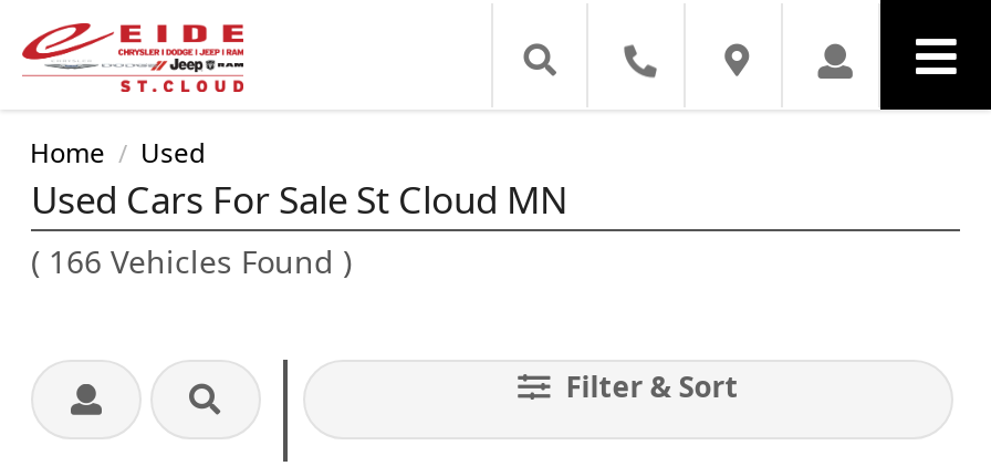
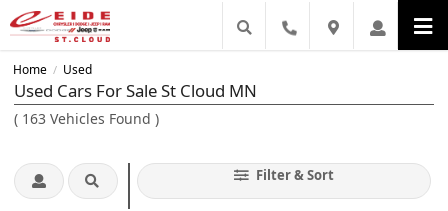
- (166 Vehicles Found)
+ (163 Vehicles Found)
